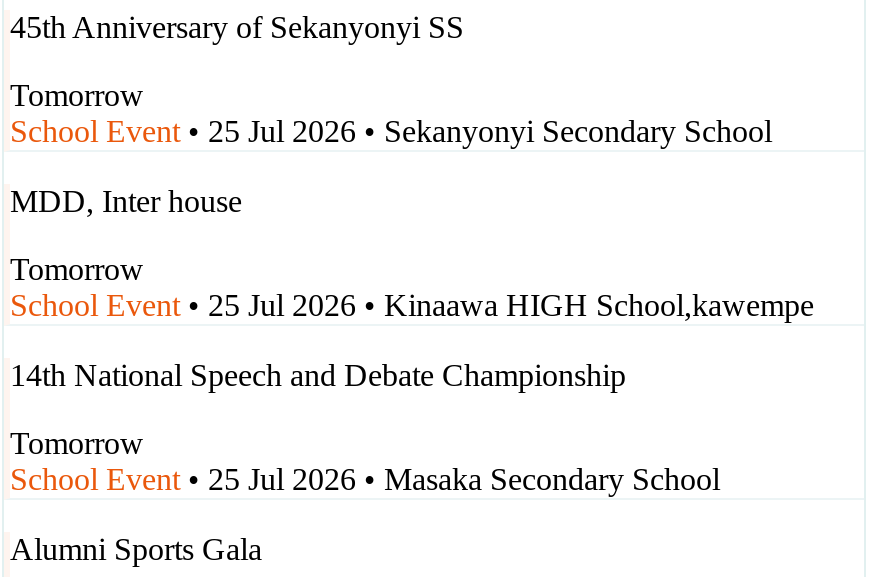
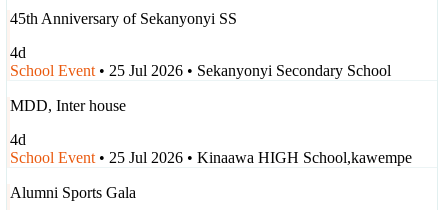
- Tomorrow
+ 4d

- Tomorrow
+ 4d

- 14th National Speech and Debate Championship
- Tomorrow
- School Event • 25 Jul 2026 • Masaka Secondary School
